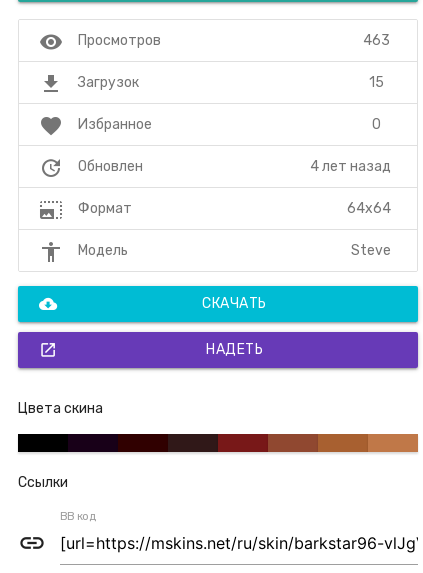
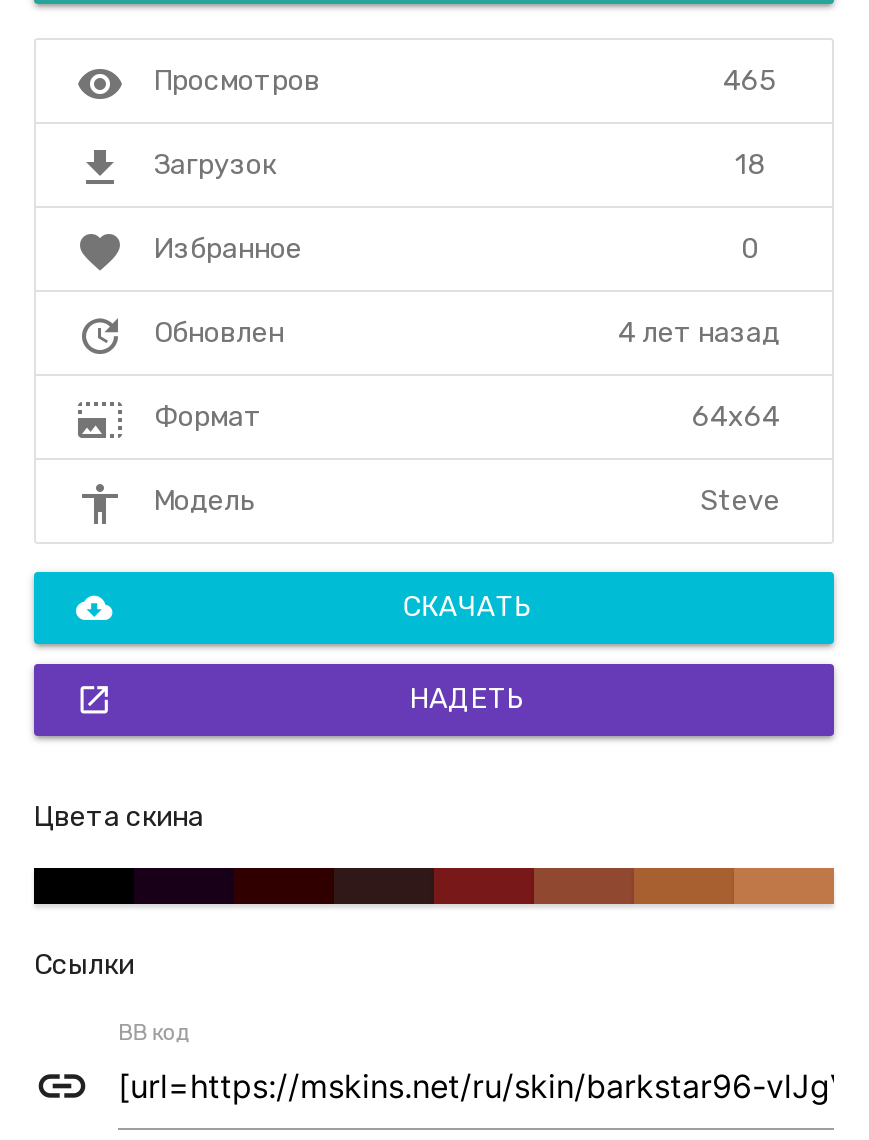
- 463
+ 465

- 15
+ 18
